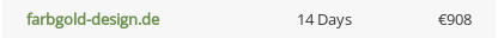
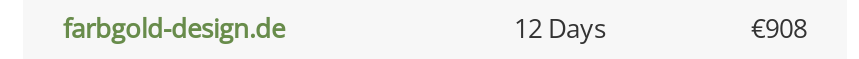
- 14 Days
+ 12 Days
